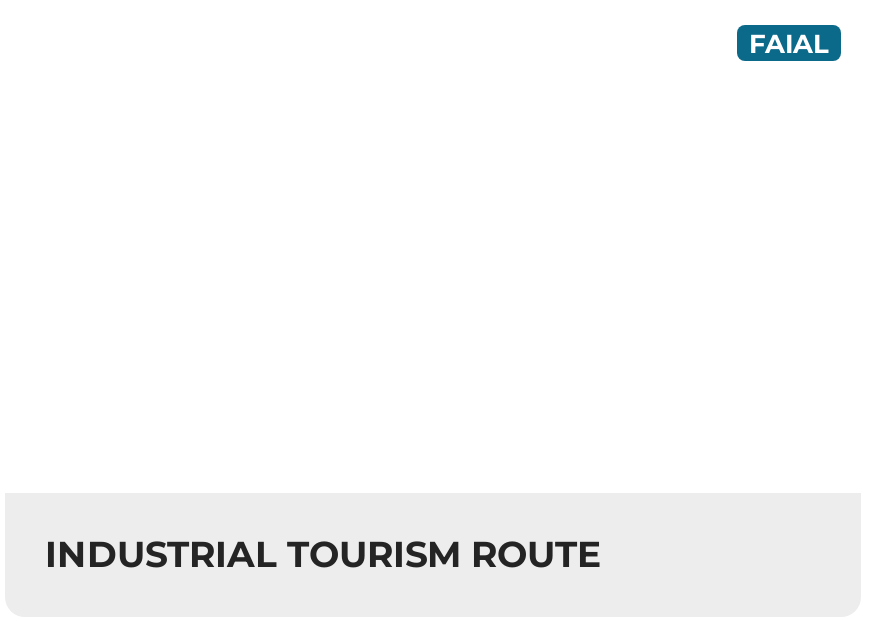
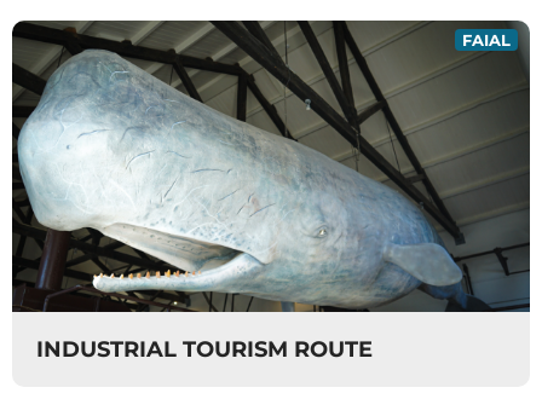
+ [image]
